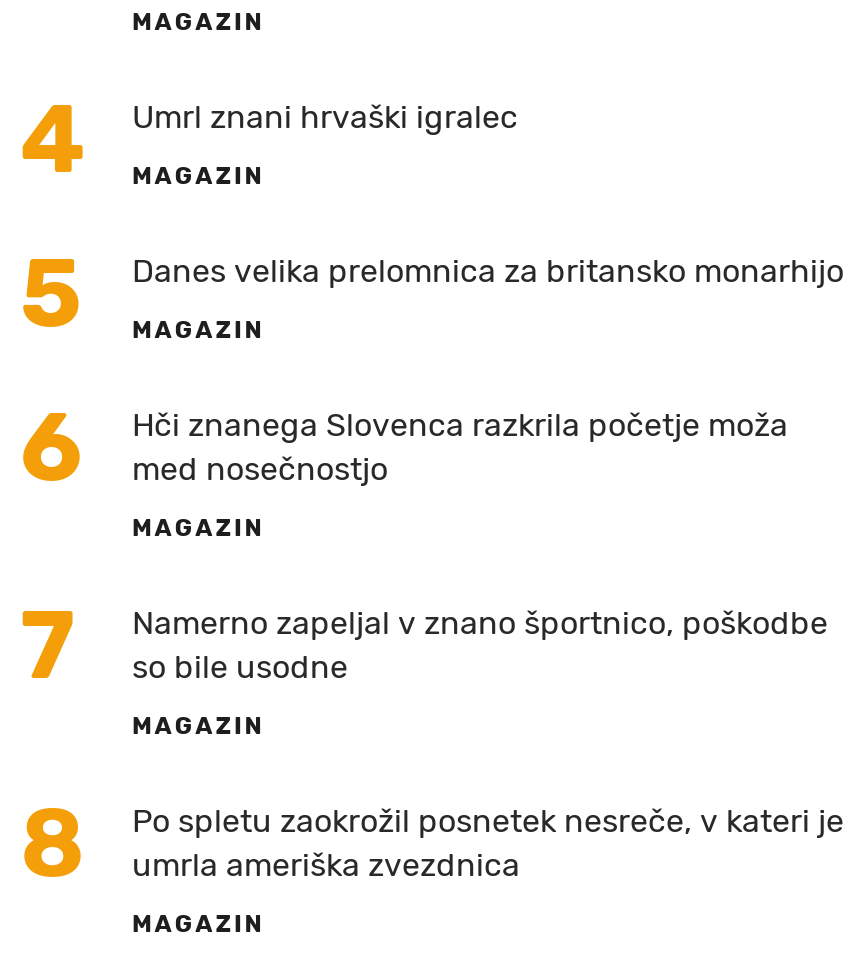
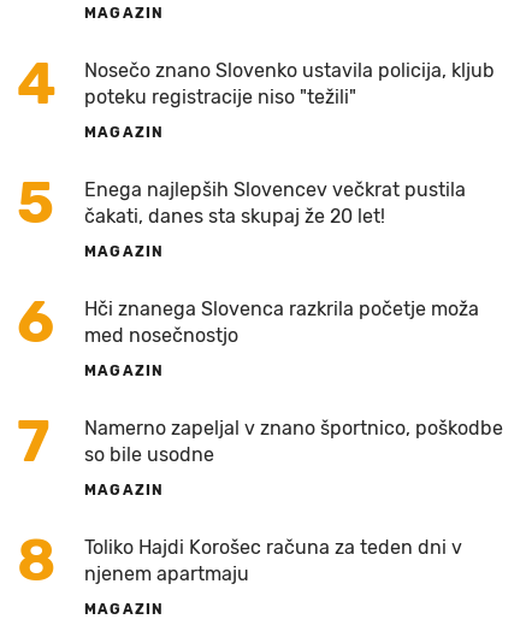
- Umrl znani hrvaški igralec
+ Nosečo znano Slovenko ustavila policija, kljub
+ poteku registracije niso "težili"

- Danes velika prelomnica za britansko monarhijo
+ Enega najlepših Slovencev večkrat pustila
+ čakati, danes sta skupaj že 20 let!

- Po spletu zaokrožil posnetek nesreče, v kateri je
- umrla ameriška zvezdnica
+ Toliko Hajdi Korošec računa za teden dni v
+ njenem apartmaju
